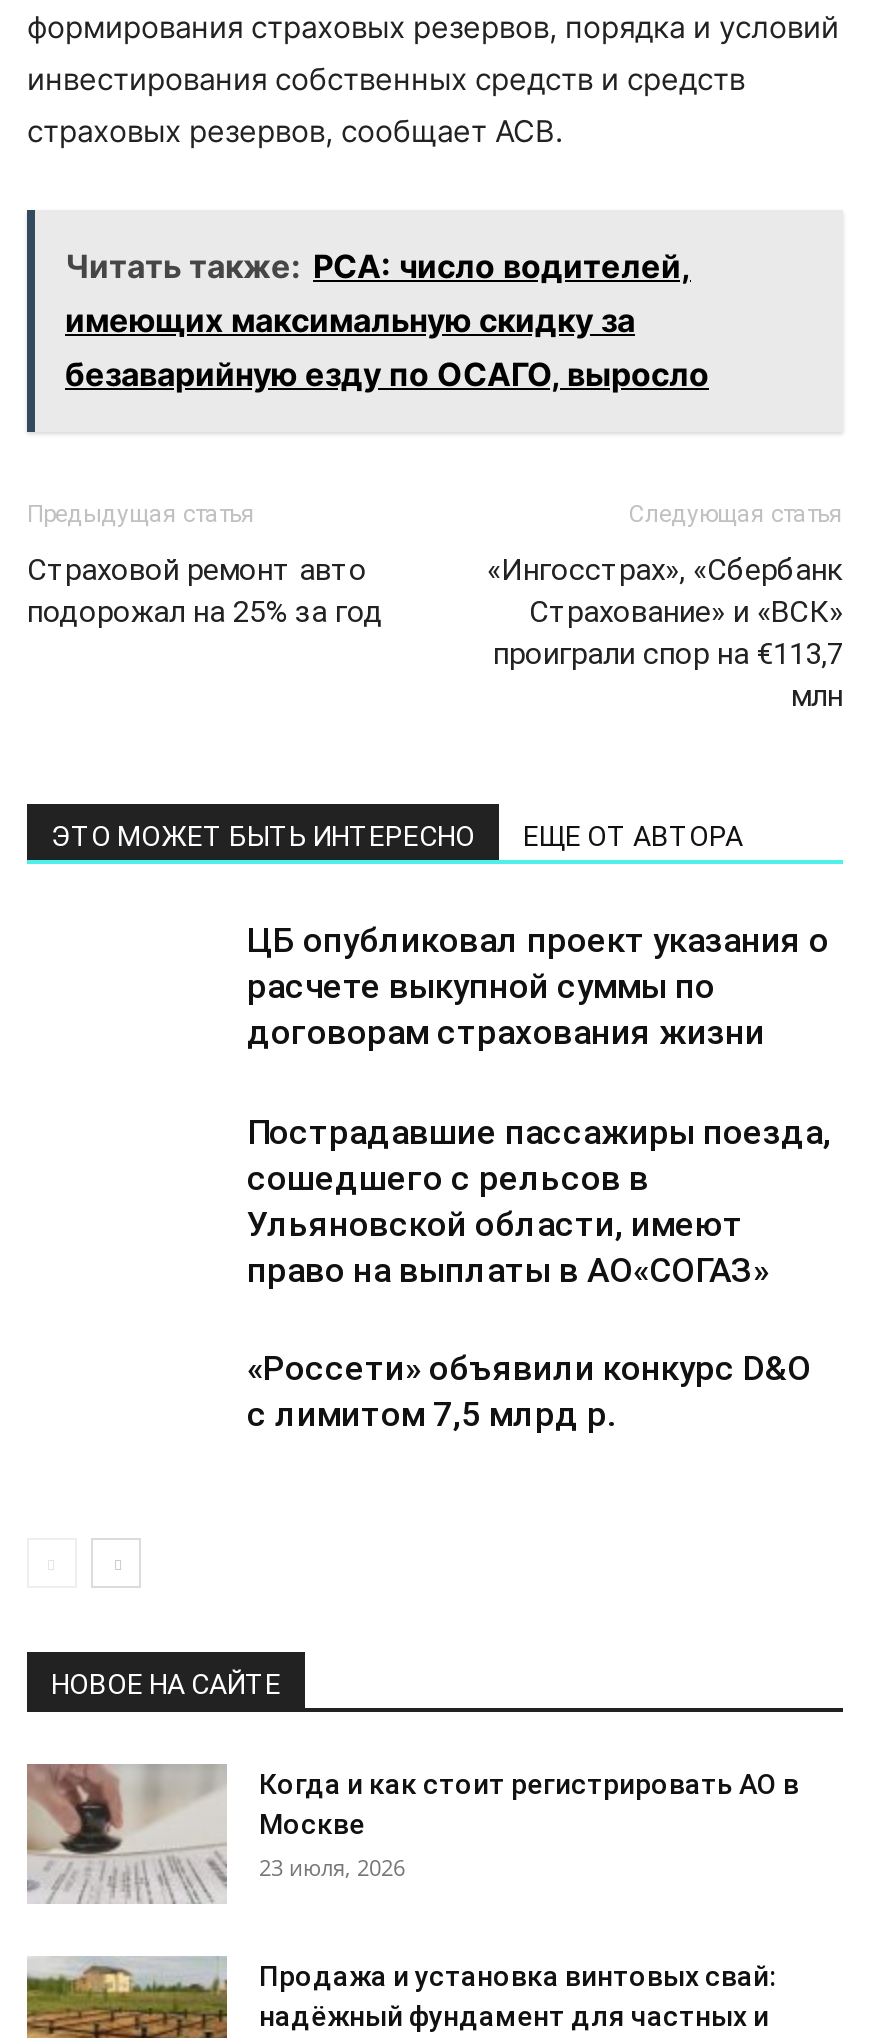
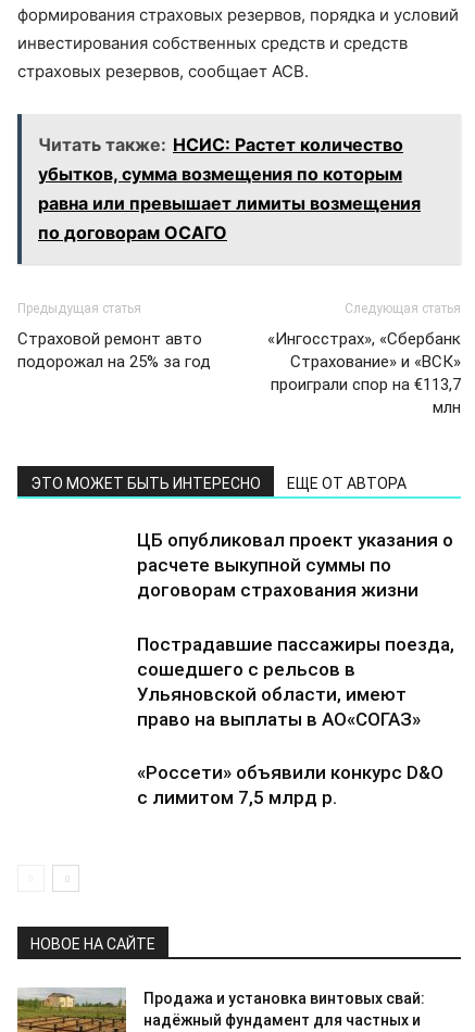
- Читать также: РСА: число водителей,
- имеющих максимальную скидку за
- безаварийную езду по ОСАГО, выросло
+ Читать также: НСИС: Растет количество
+ убытков, сумма возмещения по которым
+ равна или превышает лимиты возмещения
+ по договорам ОСАГО

moved down: Предыдущая статья | Страховой ремонт авто | подорожал на 25% за год | ... | с лимитом 7,5 млрд р. | НОВОЕ НА САЙТЕ

- [image]
- Когда и как стоит регистрировать АО в
- Москве
- 23 июля, 2026
